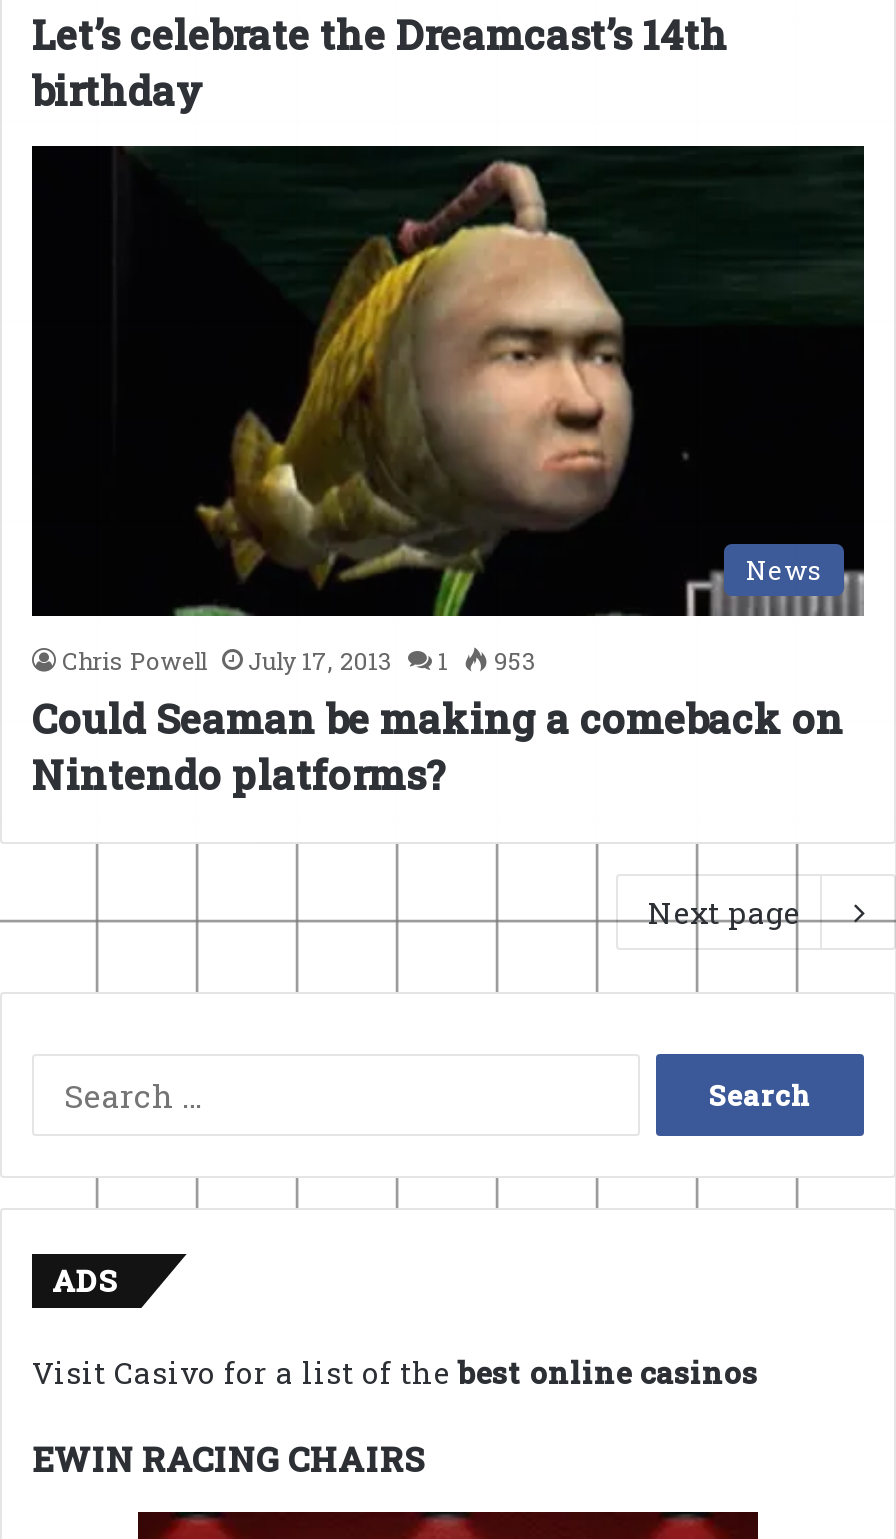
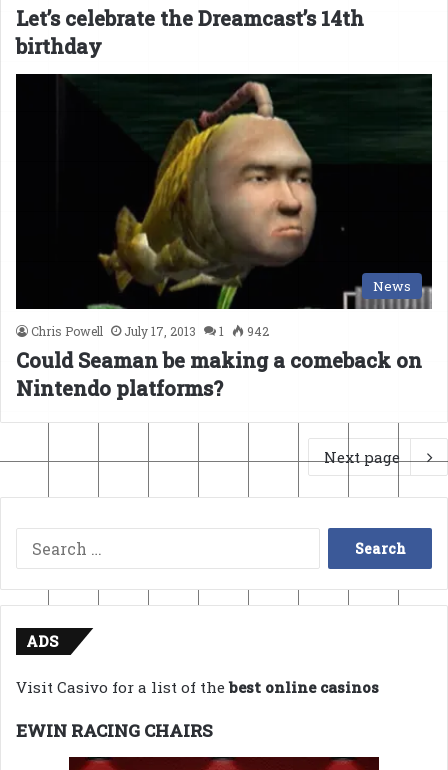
- Chris Powell July 17, 2013 1 953
+ Chris Powell July 17, 2013 1 942
